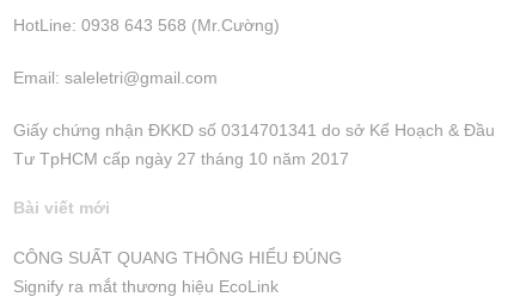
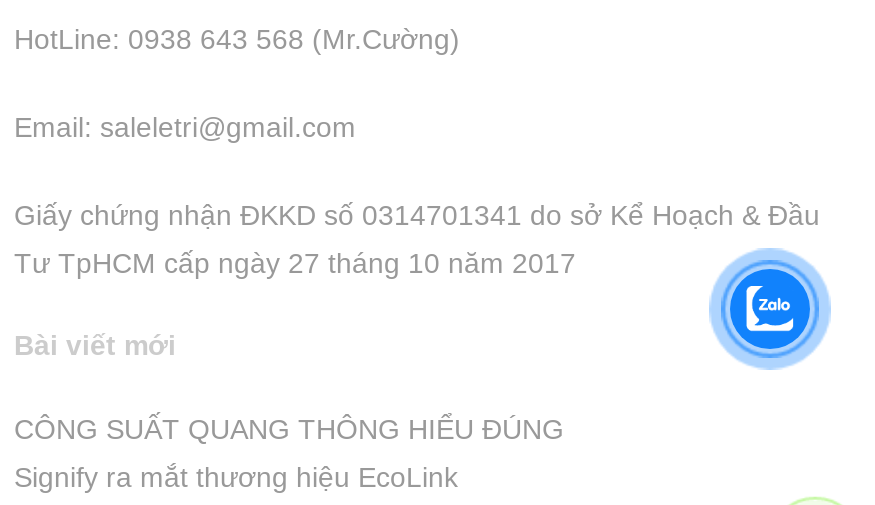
+ [image]
